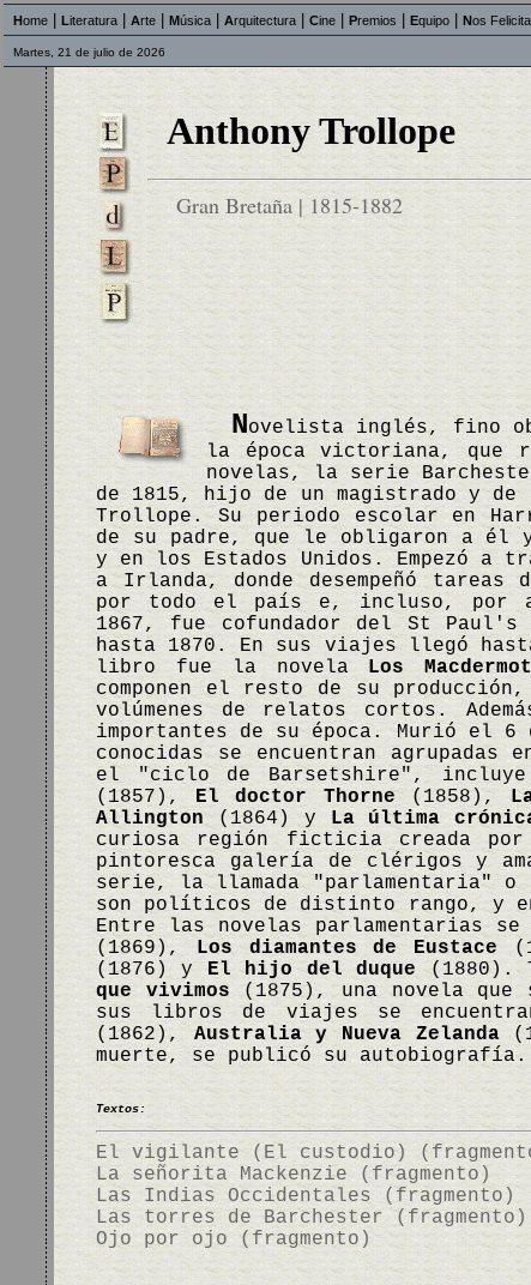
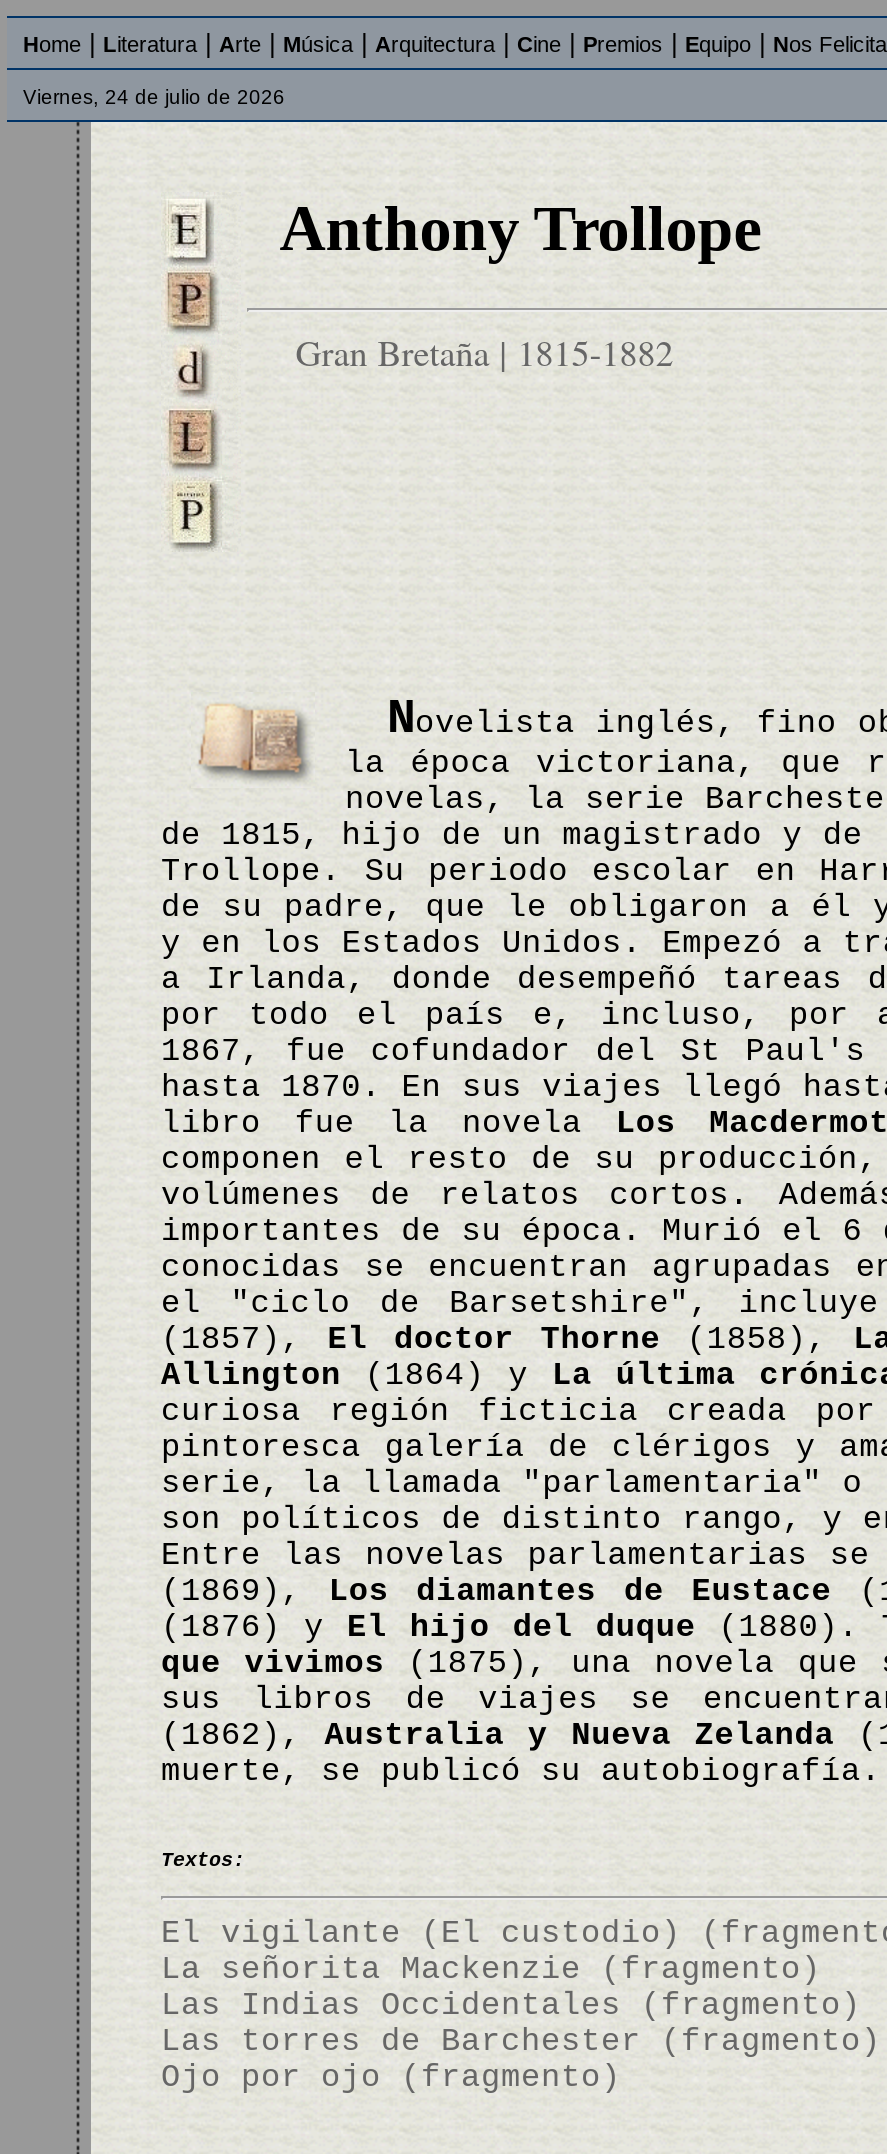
- Martes, 21 de julio de 2026
+ Viernes, 24 de julio de 2026
